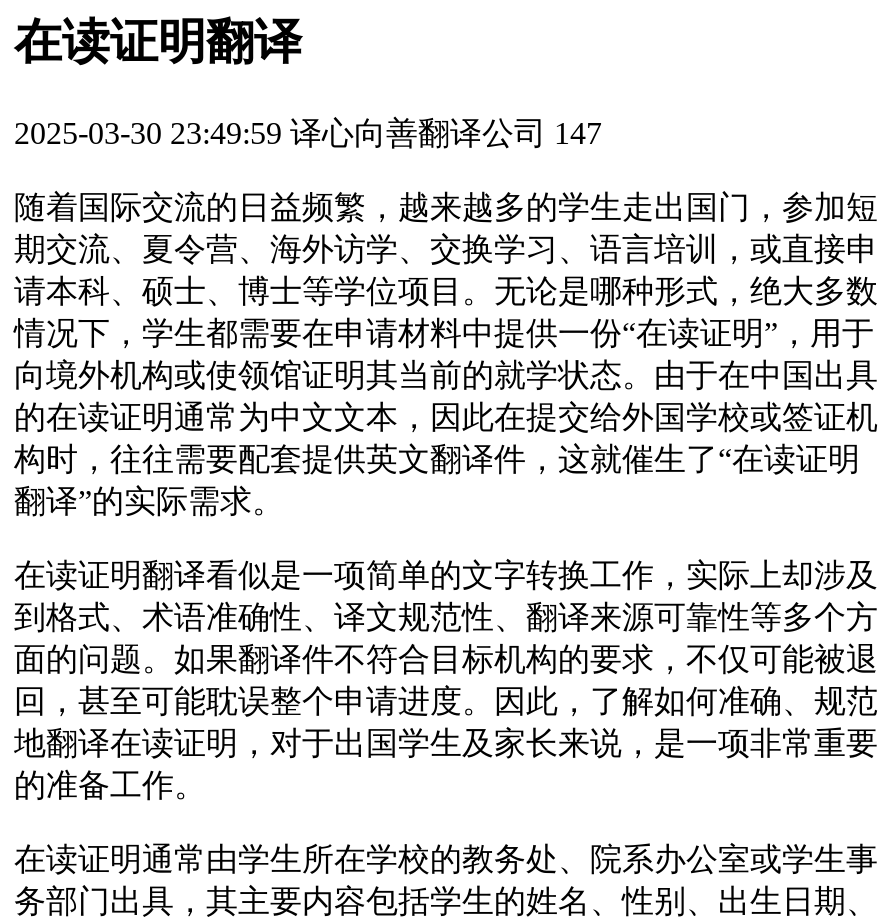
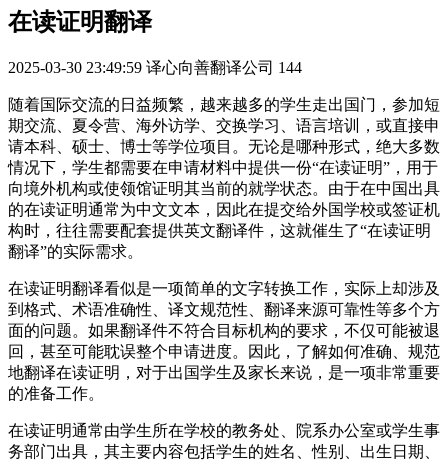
- 2025-03-30 23:49:59 译心向善翻译公司 147
+ 2025-03-30 23:49:59 译心向善翻译公司 144
